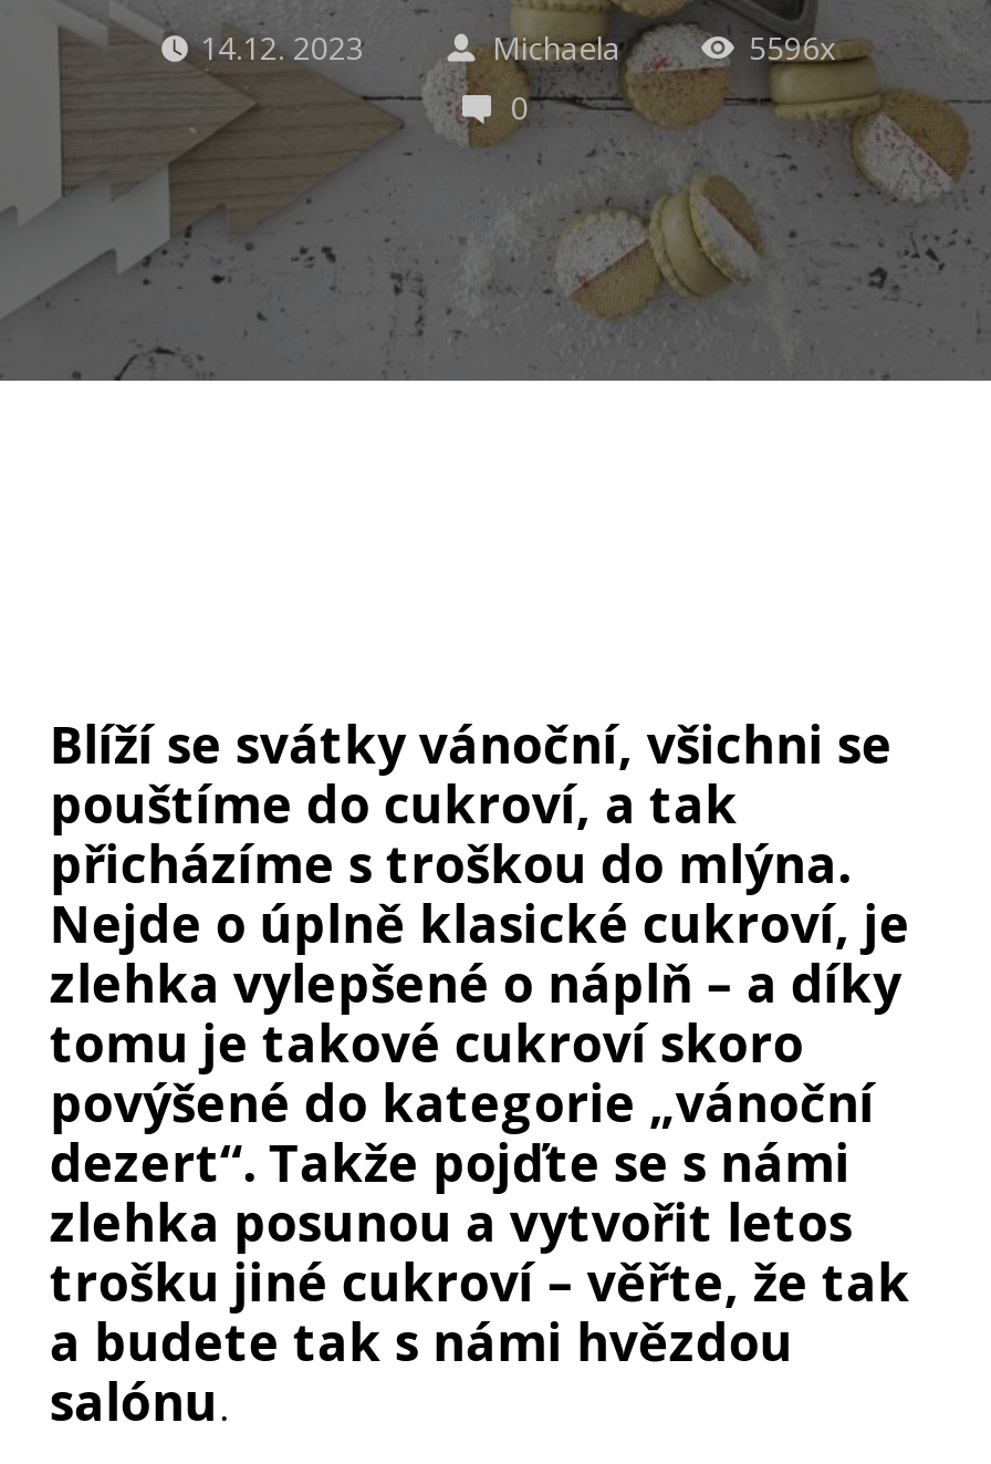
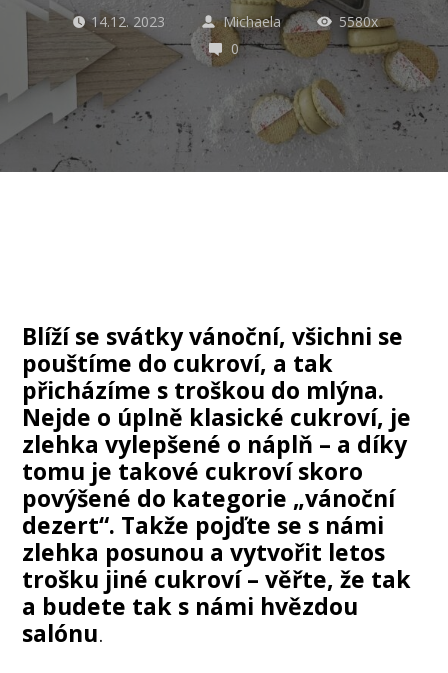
- 5596x
+ 5580x
